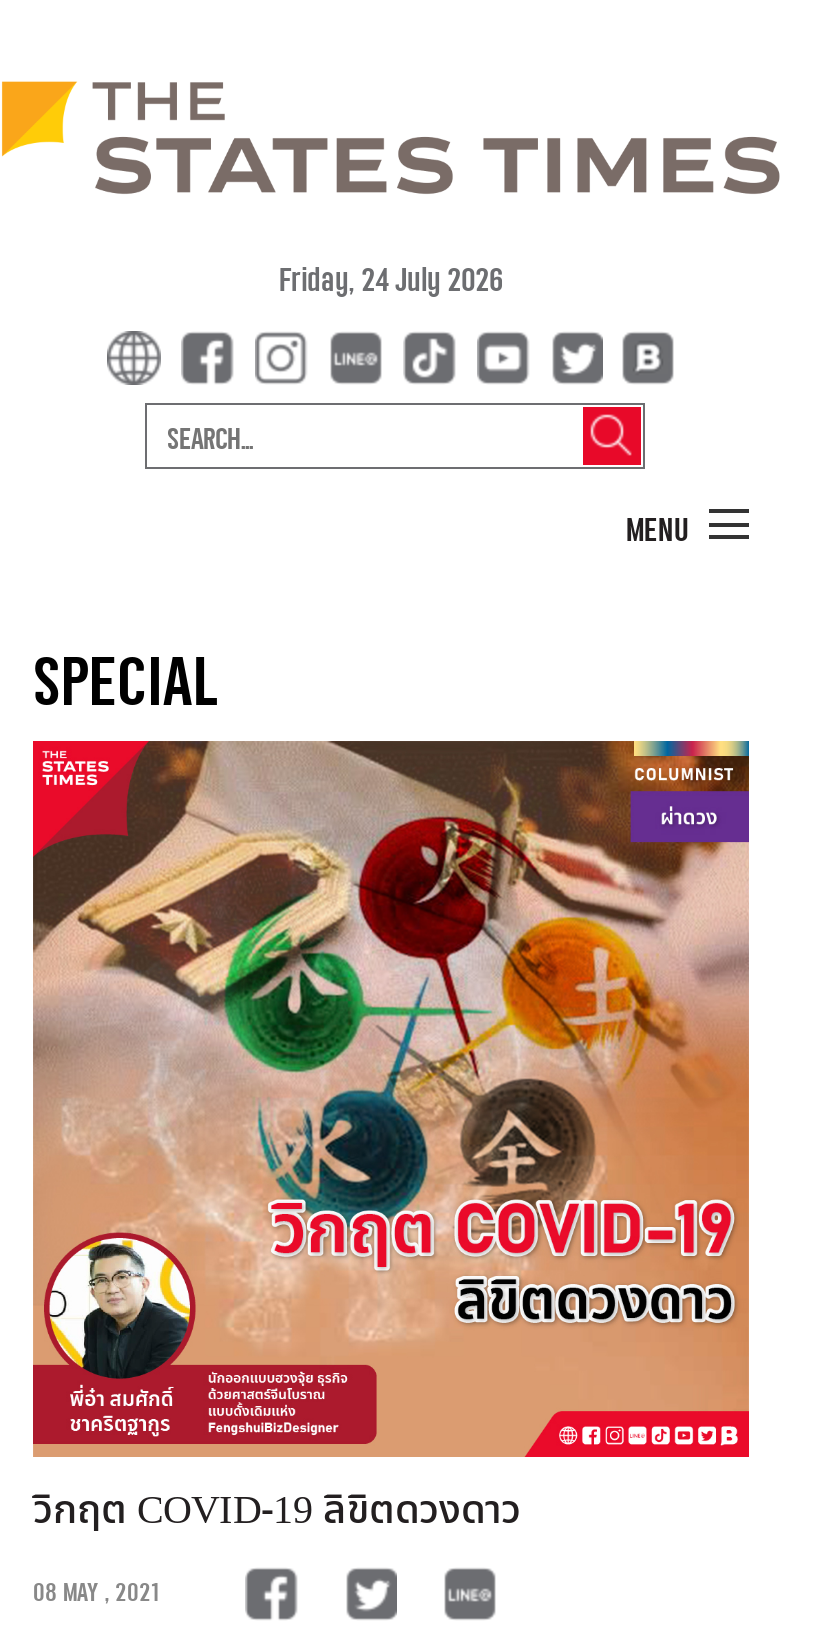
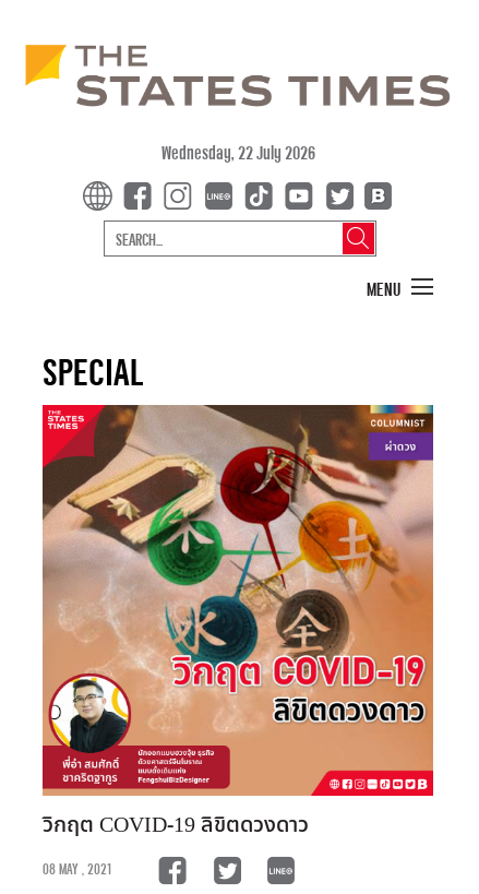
- Friday, 24 July 2026
+ Wednesday, 22 July 2026
